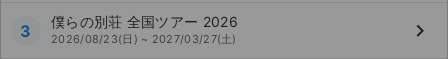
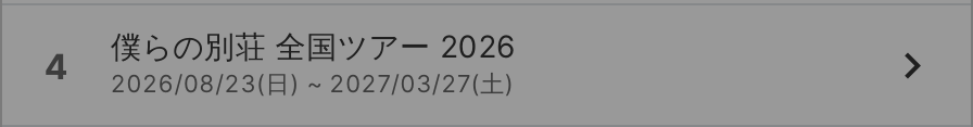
- 3 僕らの別荘 全国ツアー 2026 2026/08/23(日) ~ 2027/03/27(土)
+ 4 僕らの別荘 全国ツアー 2026 2026/08/23(日) ~ 2027/03/27(土)
